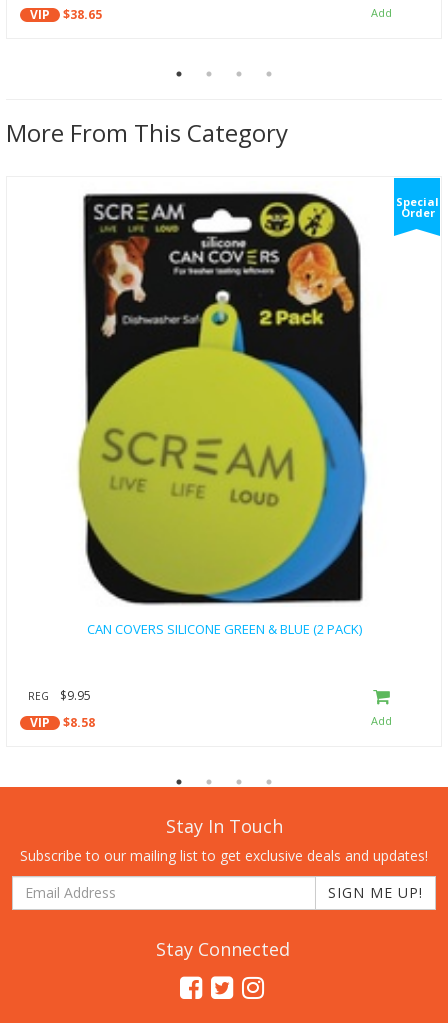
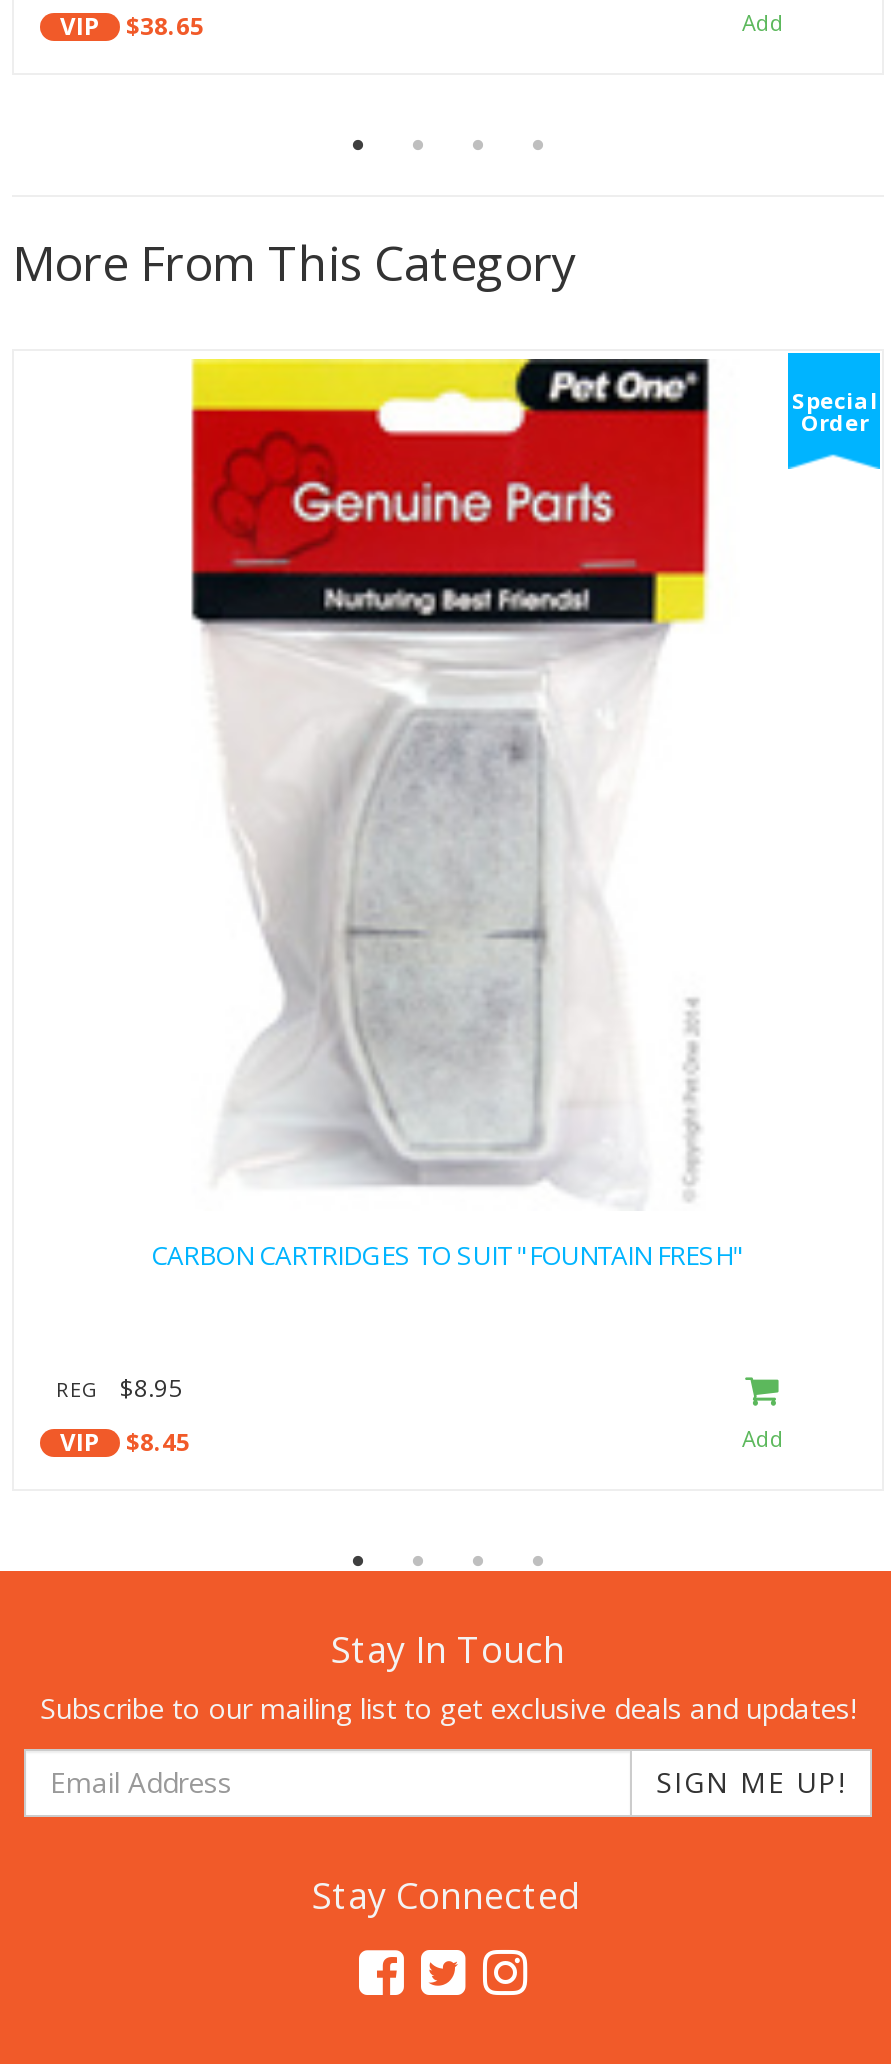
- [image]
- CAN COVERS SILICONE GREEN & BLUE (2 PACK)
+ [image]
+ CARBON CARTRIDGES TO SUIT "FOUNTAIN FRESH"

- REG $9.95
+ REG $8.95

- VIP $8.58
+ VIP $8.45
